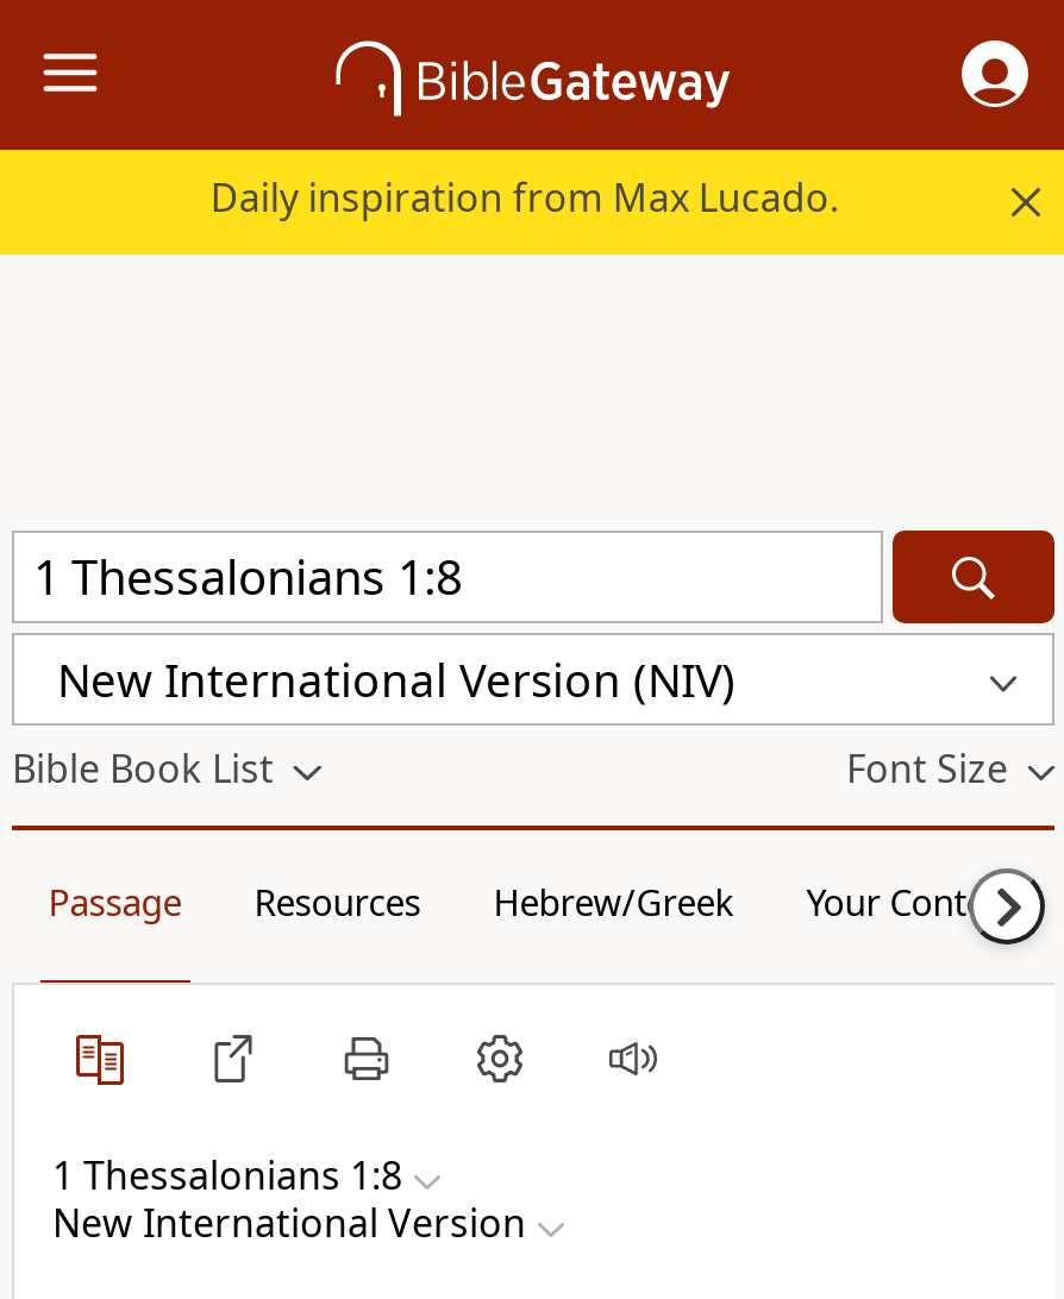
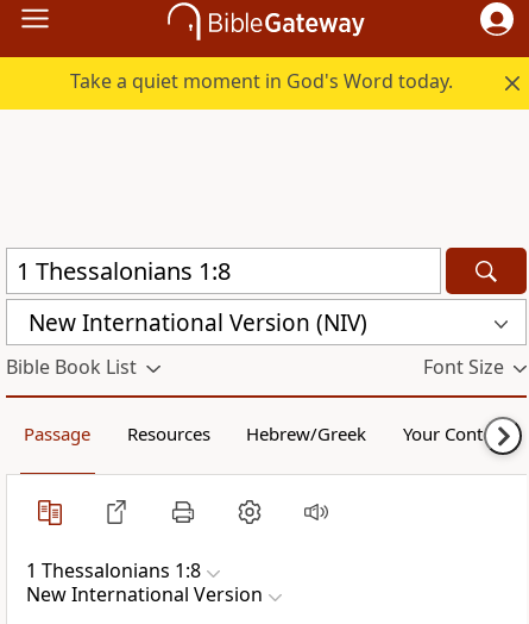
- Daily inspiration from Max Lucado.
+ Take a quiet moment in God's Word today.
